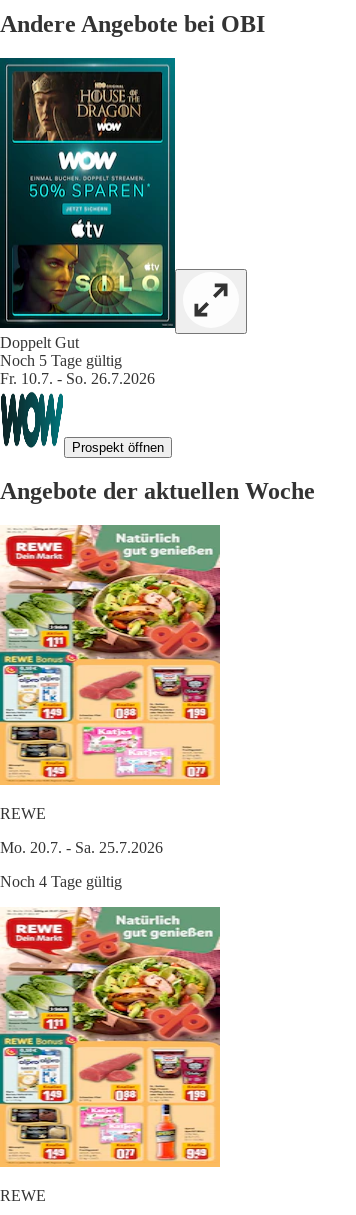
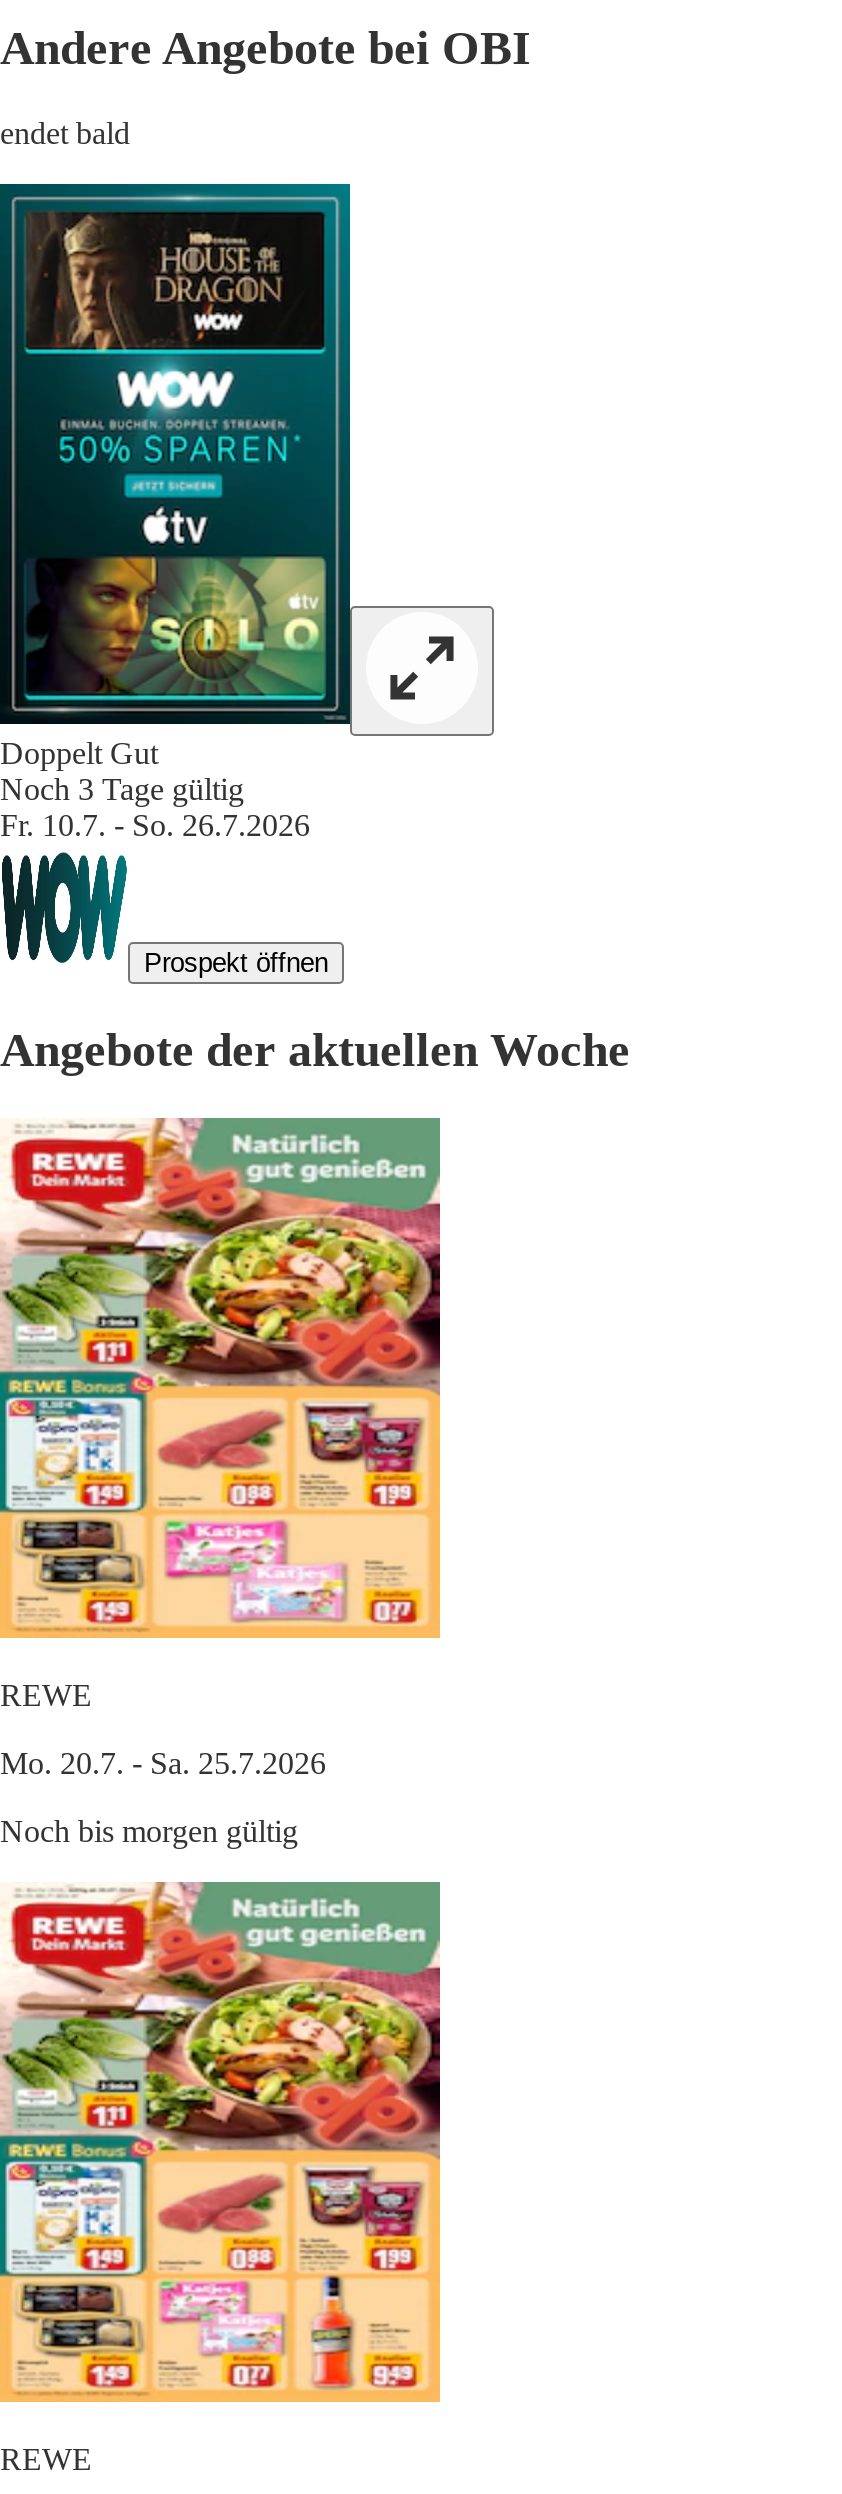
+ endet bald

- Noch 5 Tage gültig
+ Noch 3 Tage gültig

- Noch 4 Tage gültig
+ Noch bis morgen gültig
